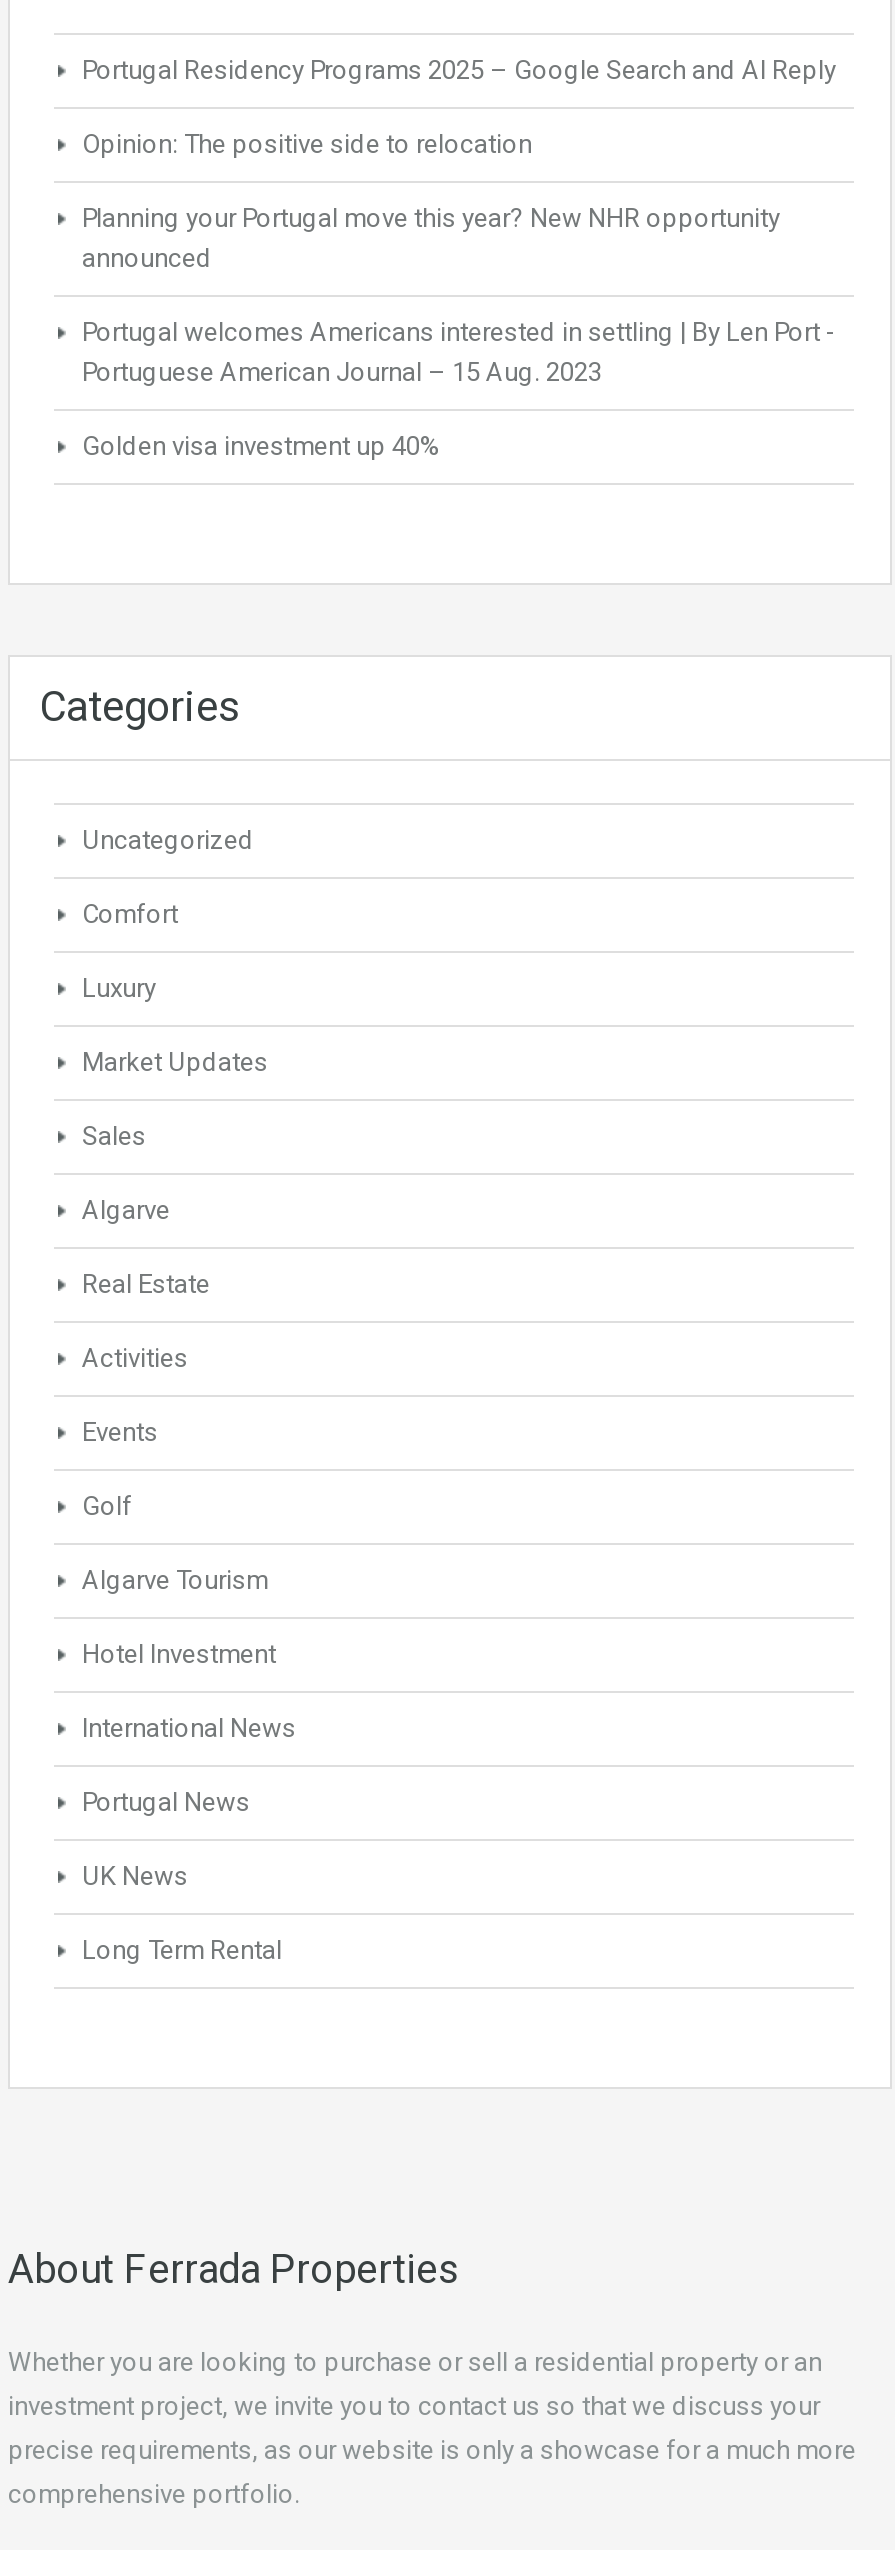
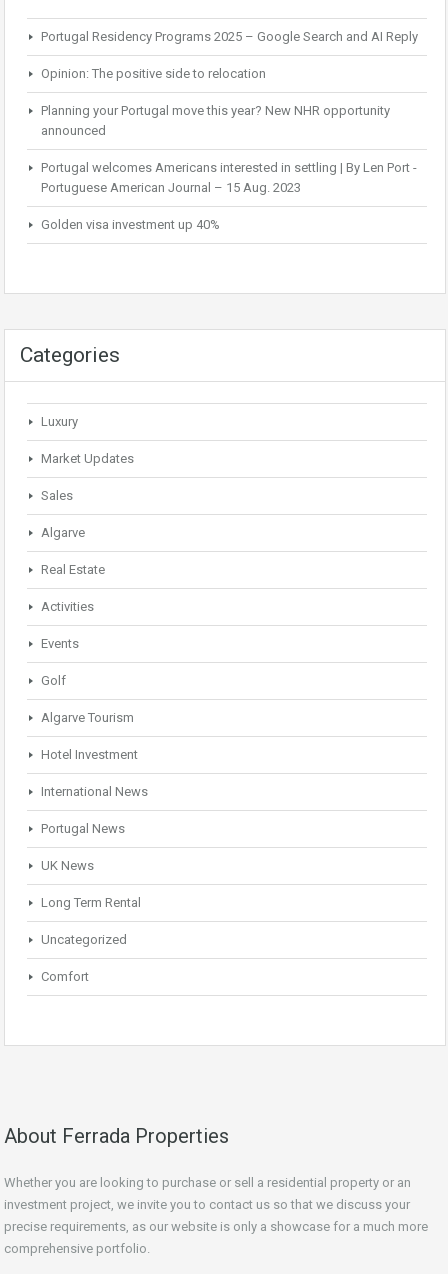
moved down: Uncategorized | Comfort

moved up: Luxury | Market Updates | Sales | ... | UK News | Long Term Rental
